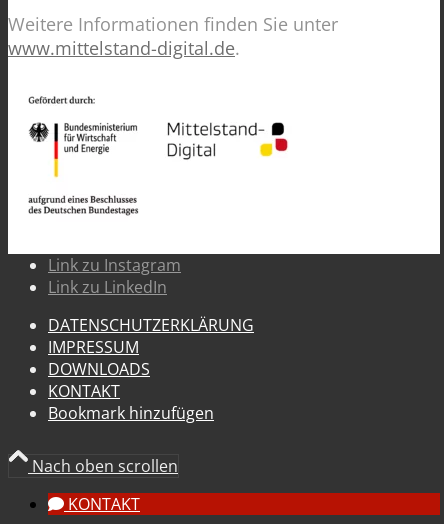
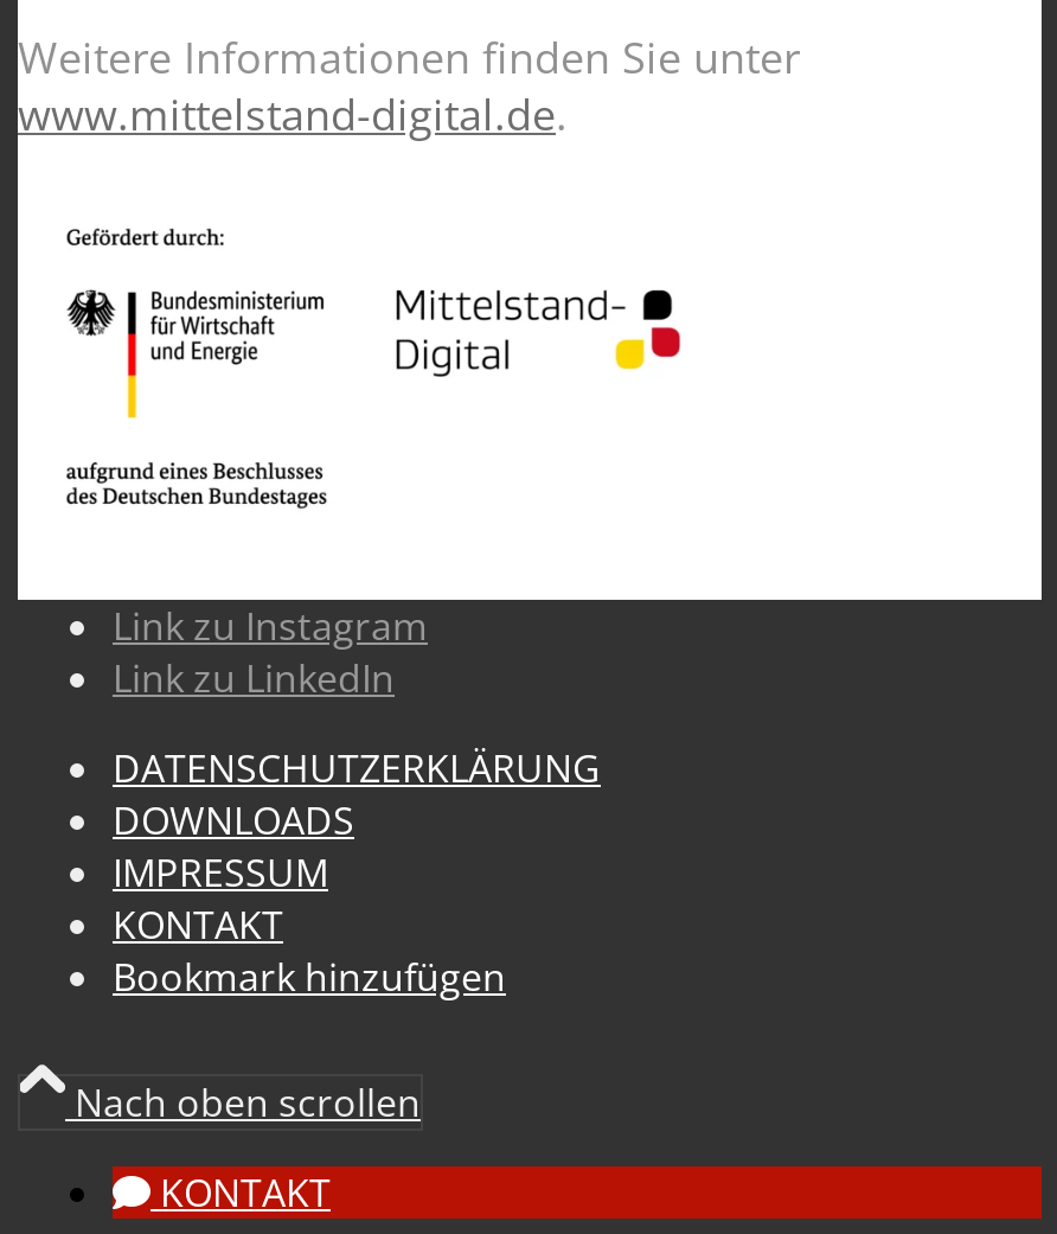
moved down: IMPRESSUM

moved up: DOWNLOADS
